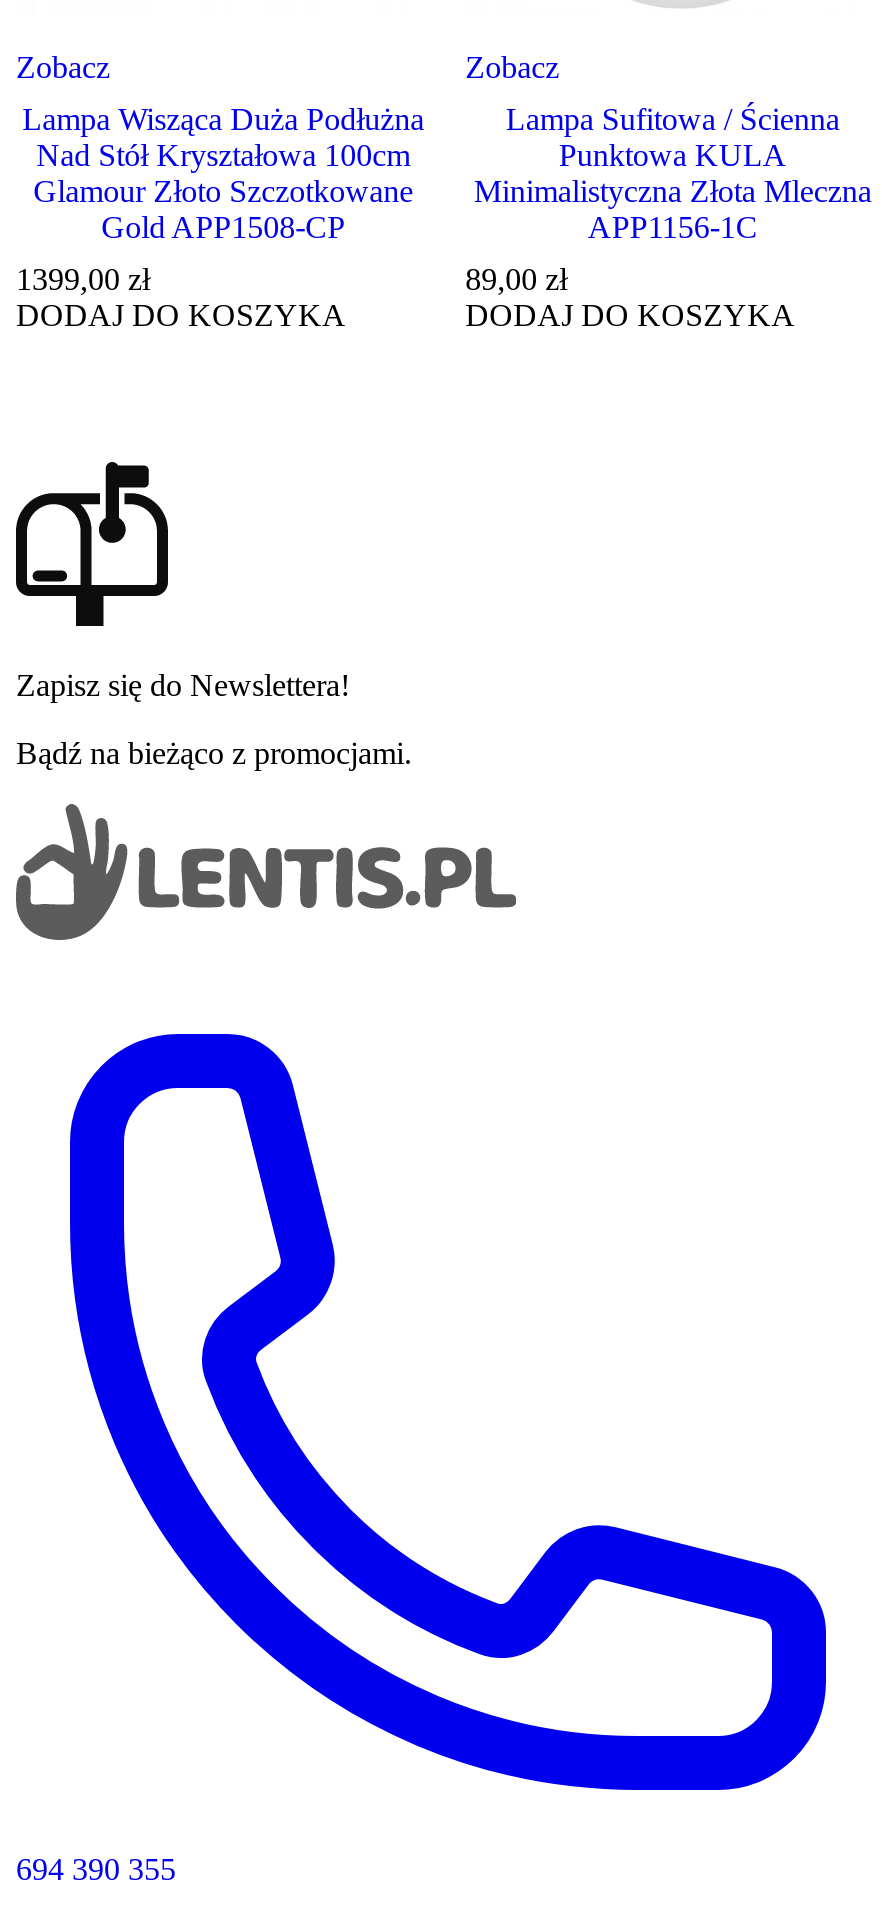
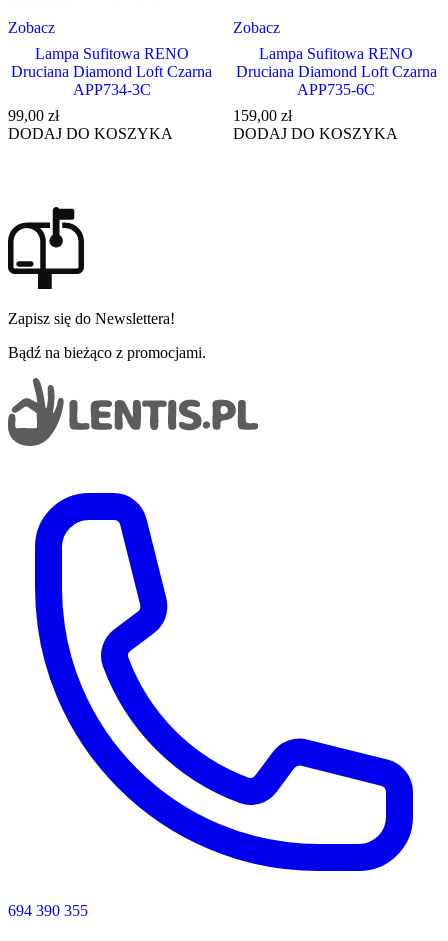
- Lampa Wisząca Duża Podłużna
- Nad Stół Kryształowa 100cm
- Glamour Złoto Szczotkowane
- Gold APP1508-CP
+ Lampa Sufitowa RENO
+ Druciana Diamond Loft Czarna
+ APP734-3C

- Lampa Sufitowa / Ścienna
- Punktowa KULA
- Minimalistyczna Złota Mleczna
- APP1156-1C
+ Lampa Sufitowa RENO
+ Druciana Diamond Loft Czarna
+ APP735-6C

- 1399,00 zł
+ 99,00 zł

- 89,00 zł
+ 159,00 zł
